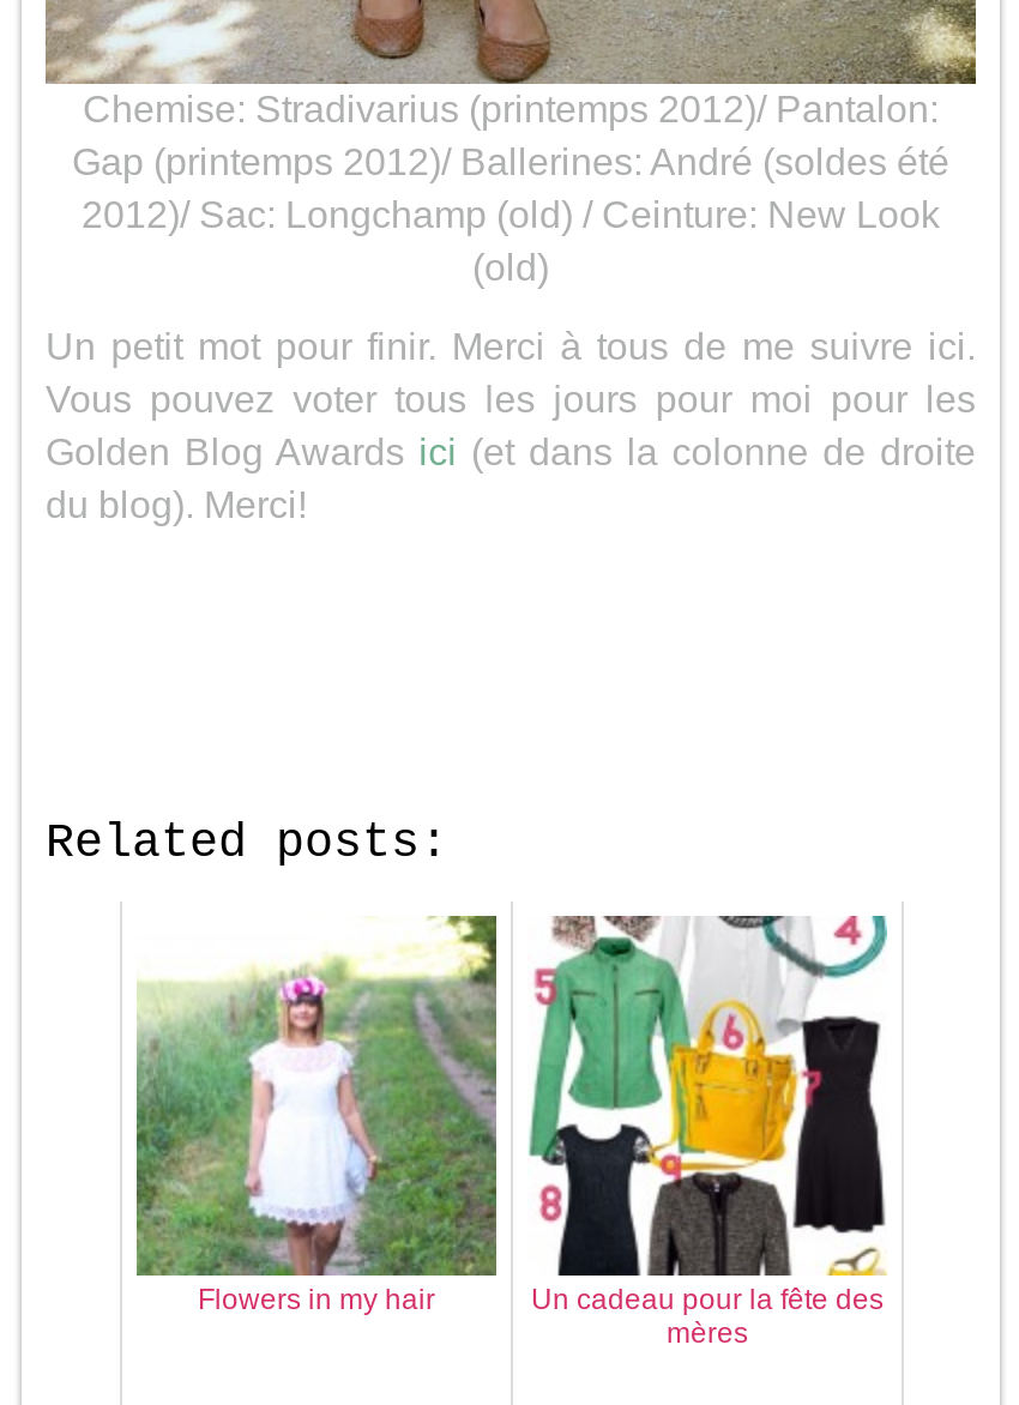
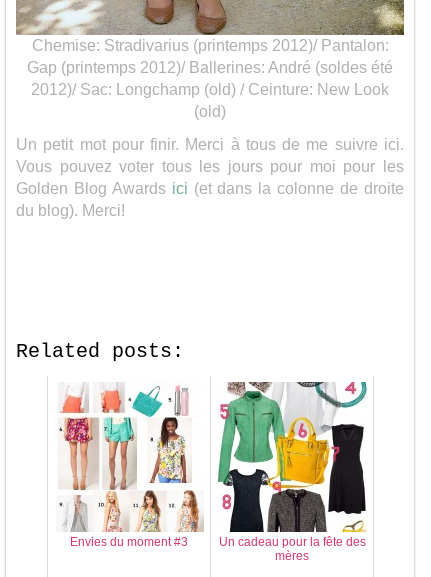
- [image]
- Flowers in my hair
+ [image]
+ Envies du moment #3
